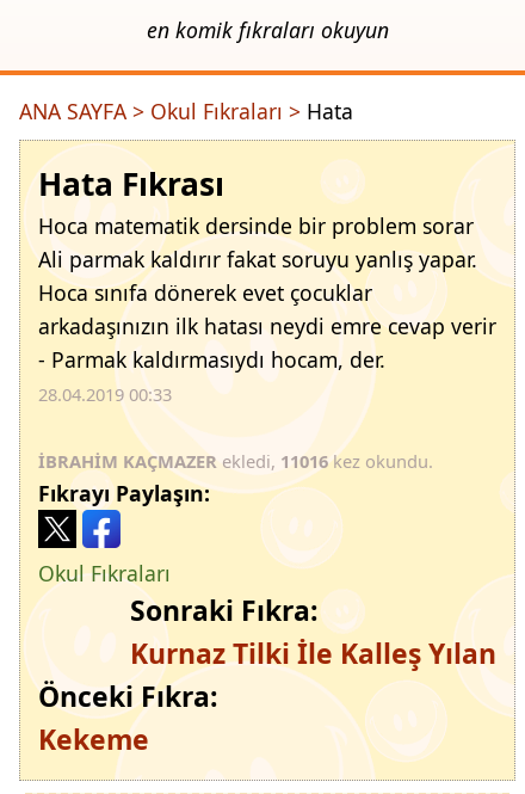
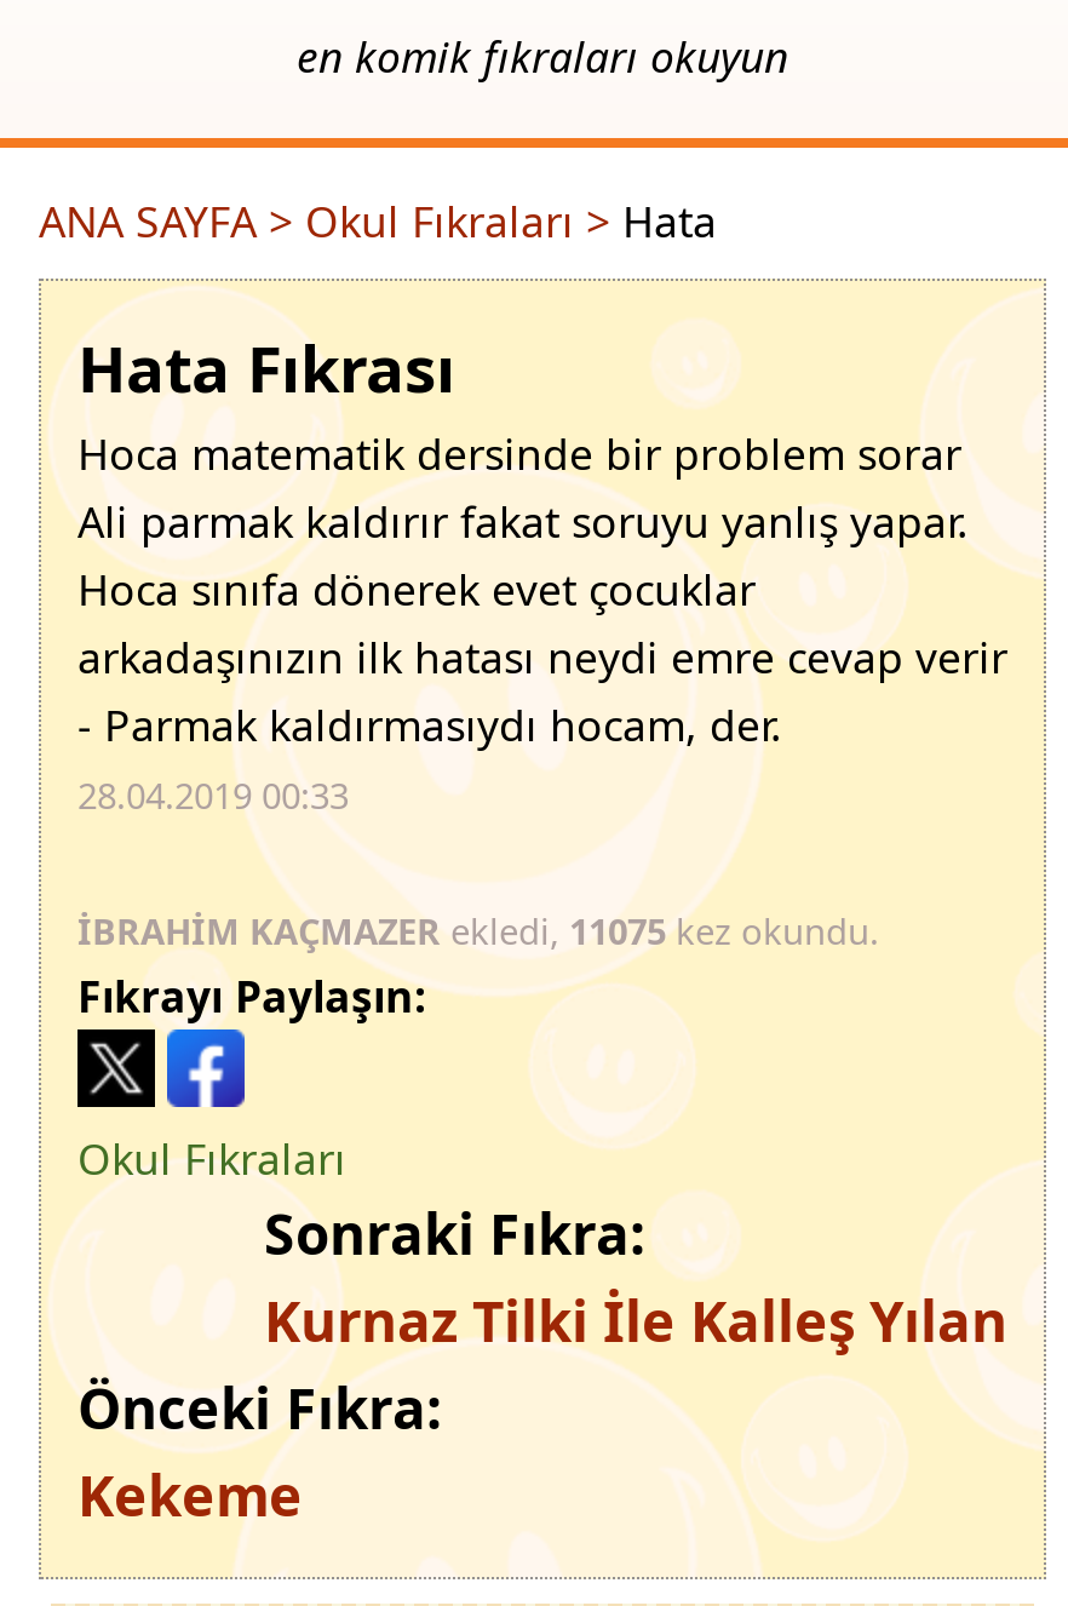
- İBRAHİM KAÇMAZER ekledi, 11016 kez okundu.
+ İBRAHİM KAÇMAZER ekledi, 11075 kez okundu.
